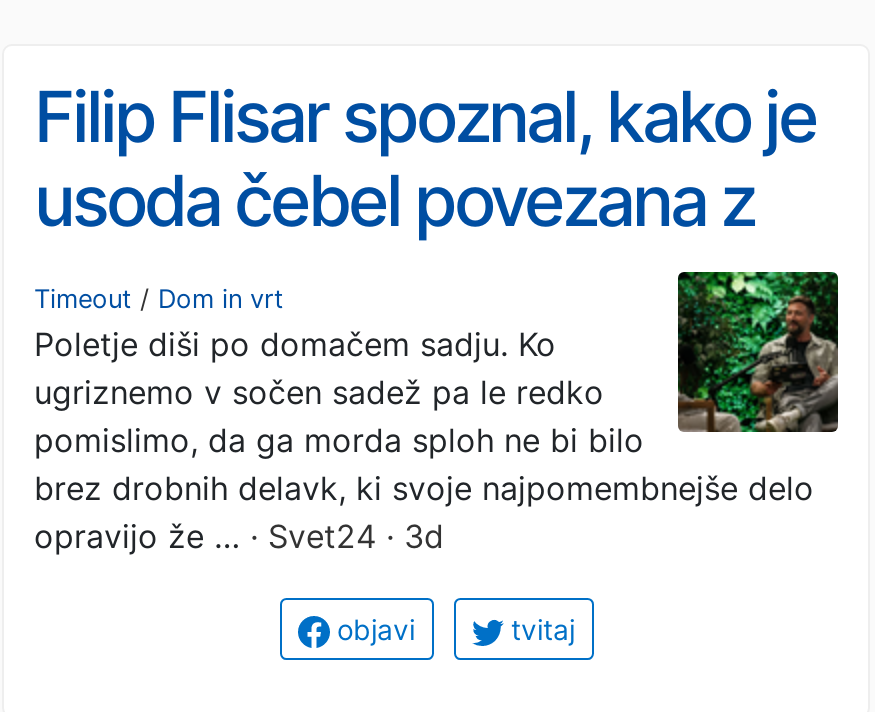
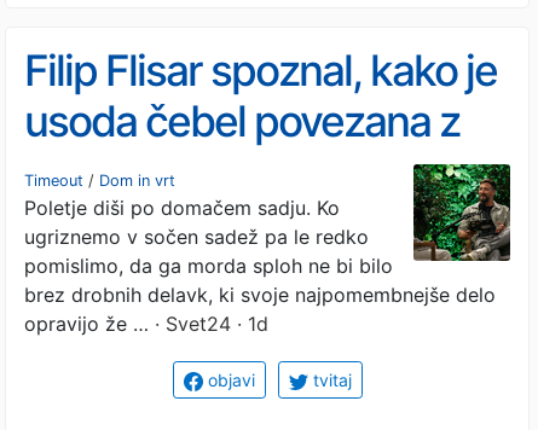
- opravijo že … · Svet24 · 3d
+ opravijo že … · Svet24 · 1d
